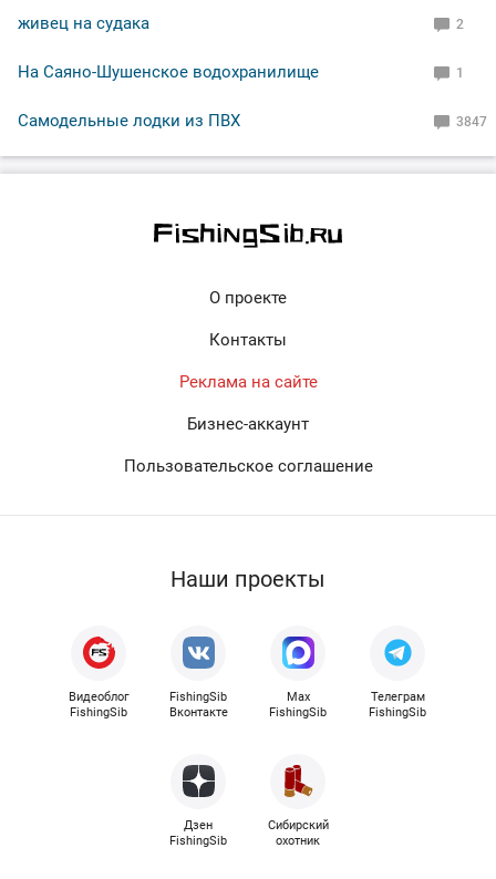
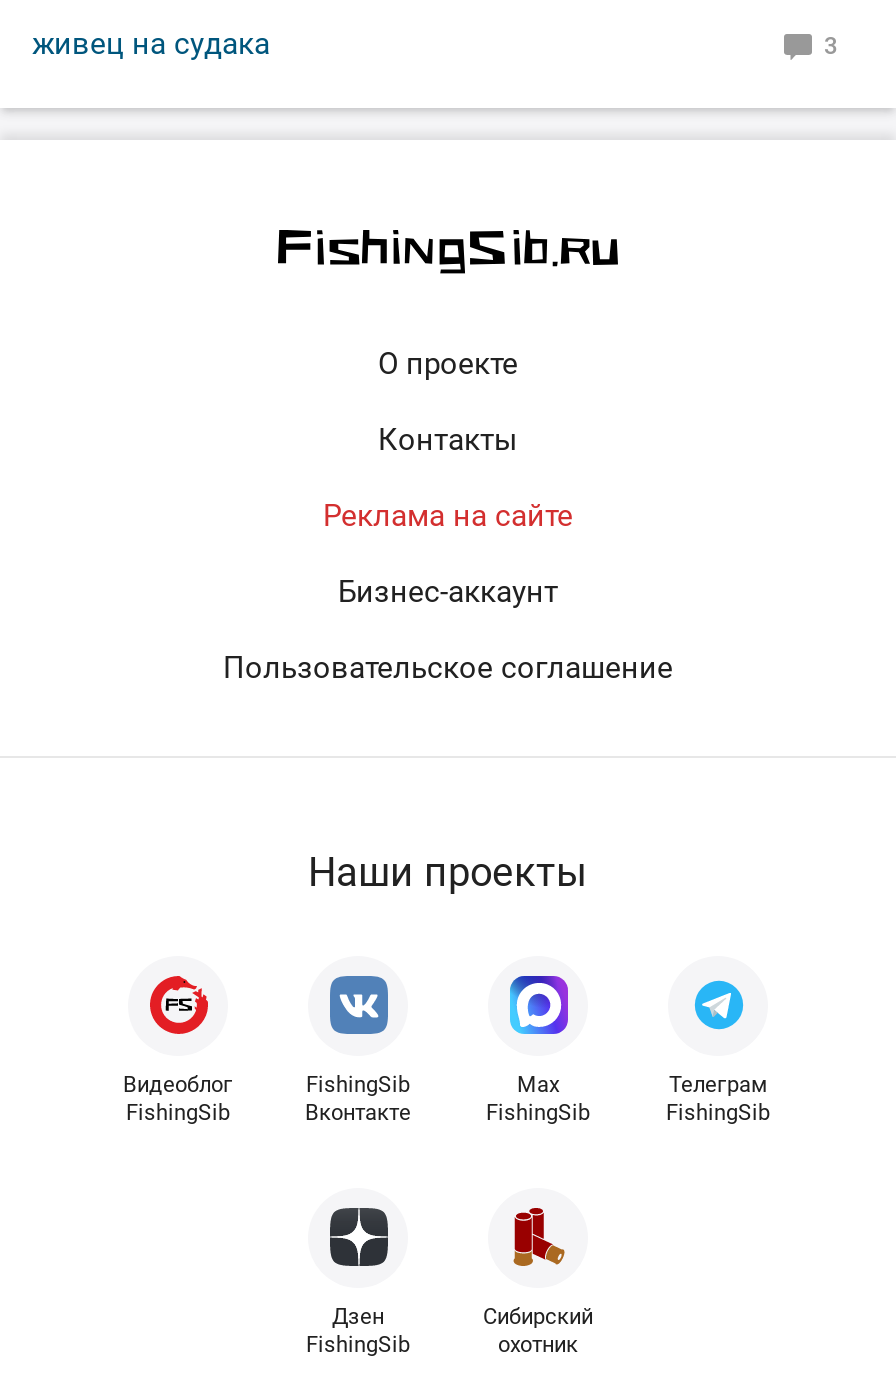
- 2
- На Саяно-Шушенское водохранилище
- 1
- Самодельные лодки из ПВХ
- 3847
+ 3
